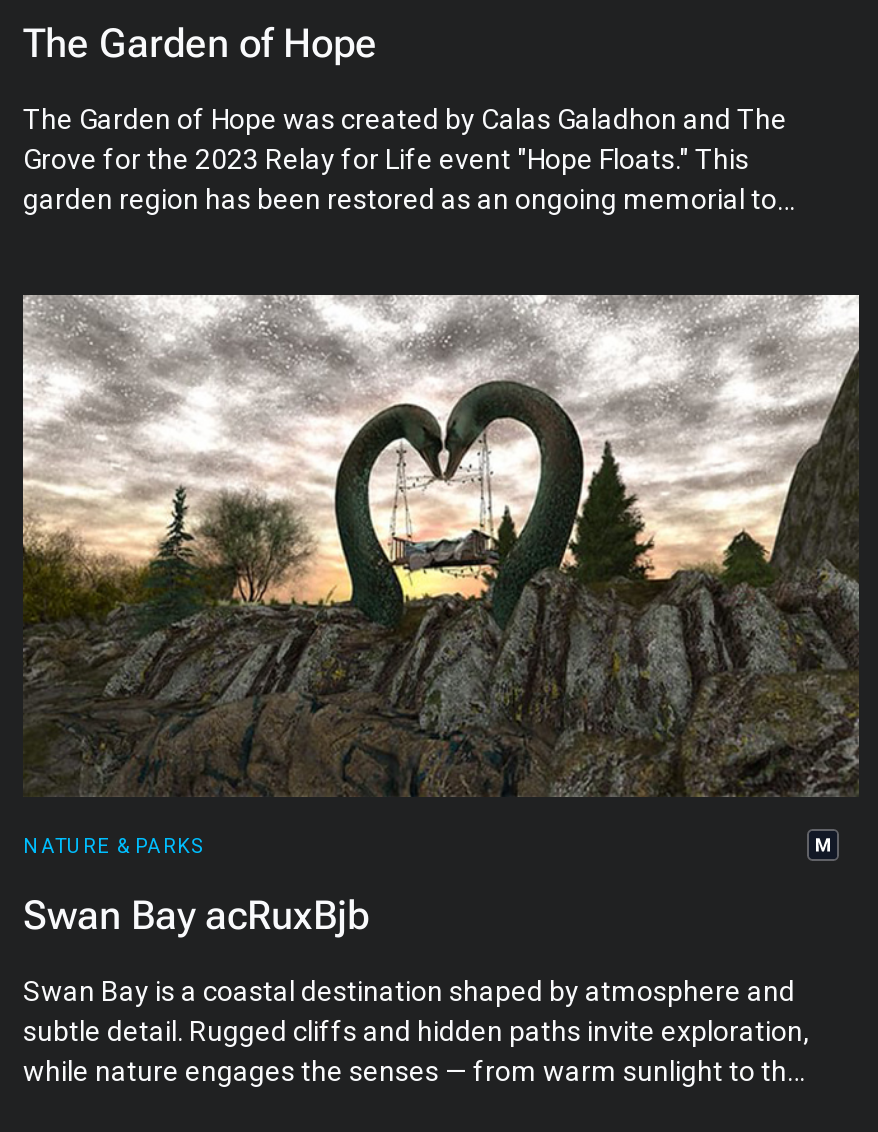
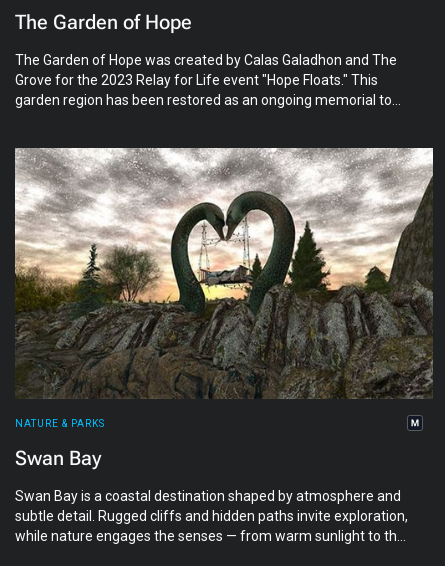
- Swan Bay acRuxBjb
+ Swan Bay
